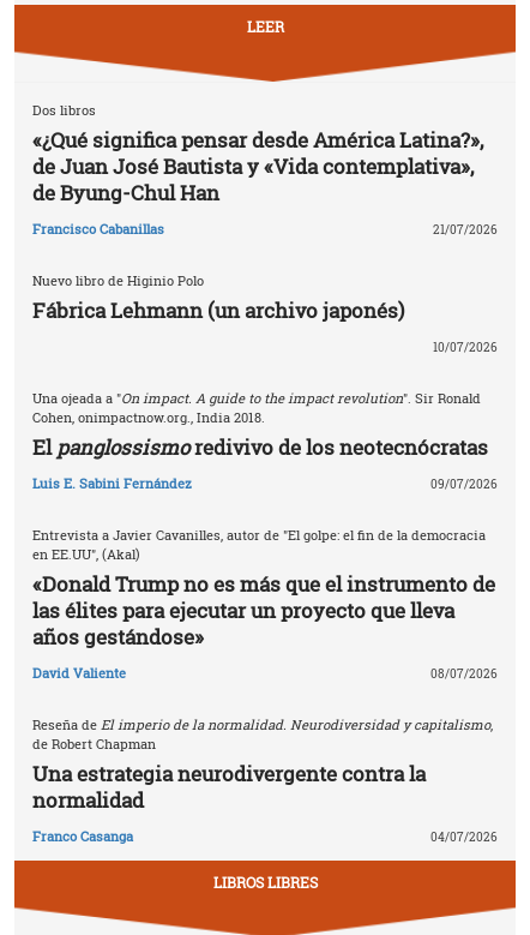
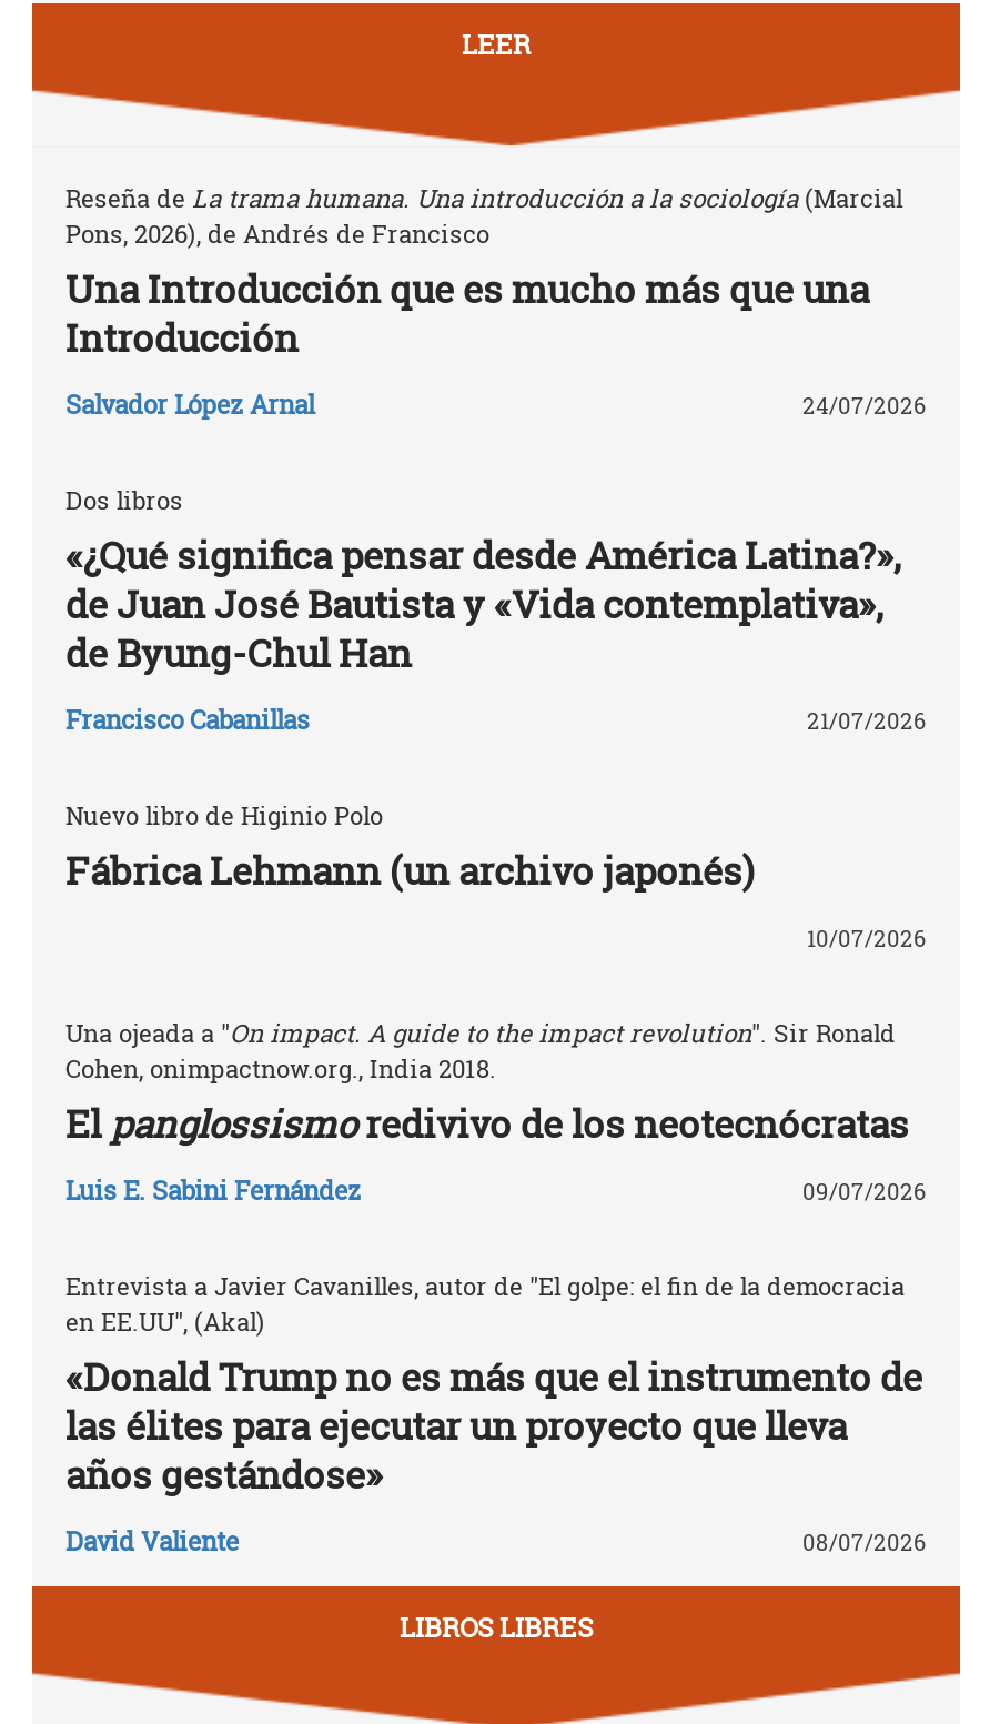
+ Reseña de La trama humana. Una introducción a la sociología (Marcial
+ Pons, 2026), de Andrés de Francisco
+ Una Introducción que es mucho más que una
+ Introducción
+ Salvador López Arnal
+ 24/07/2026

moved down: Dos libros | «¿Qué significa pensar desde América Latina?», | de Juan José Bautista y «Vida contemplativa», | ... | David Valiente | 08/07/2026

- Reseña de El imperio de la normalidad. Neurodiversidad y capitalismo
- de Robert Chapman
- Una estrategia neurodivergente contra la
- normalidad
- Franco Casanga
- 04/07/2026
